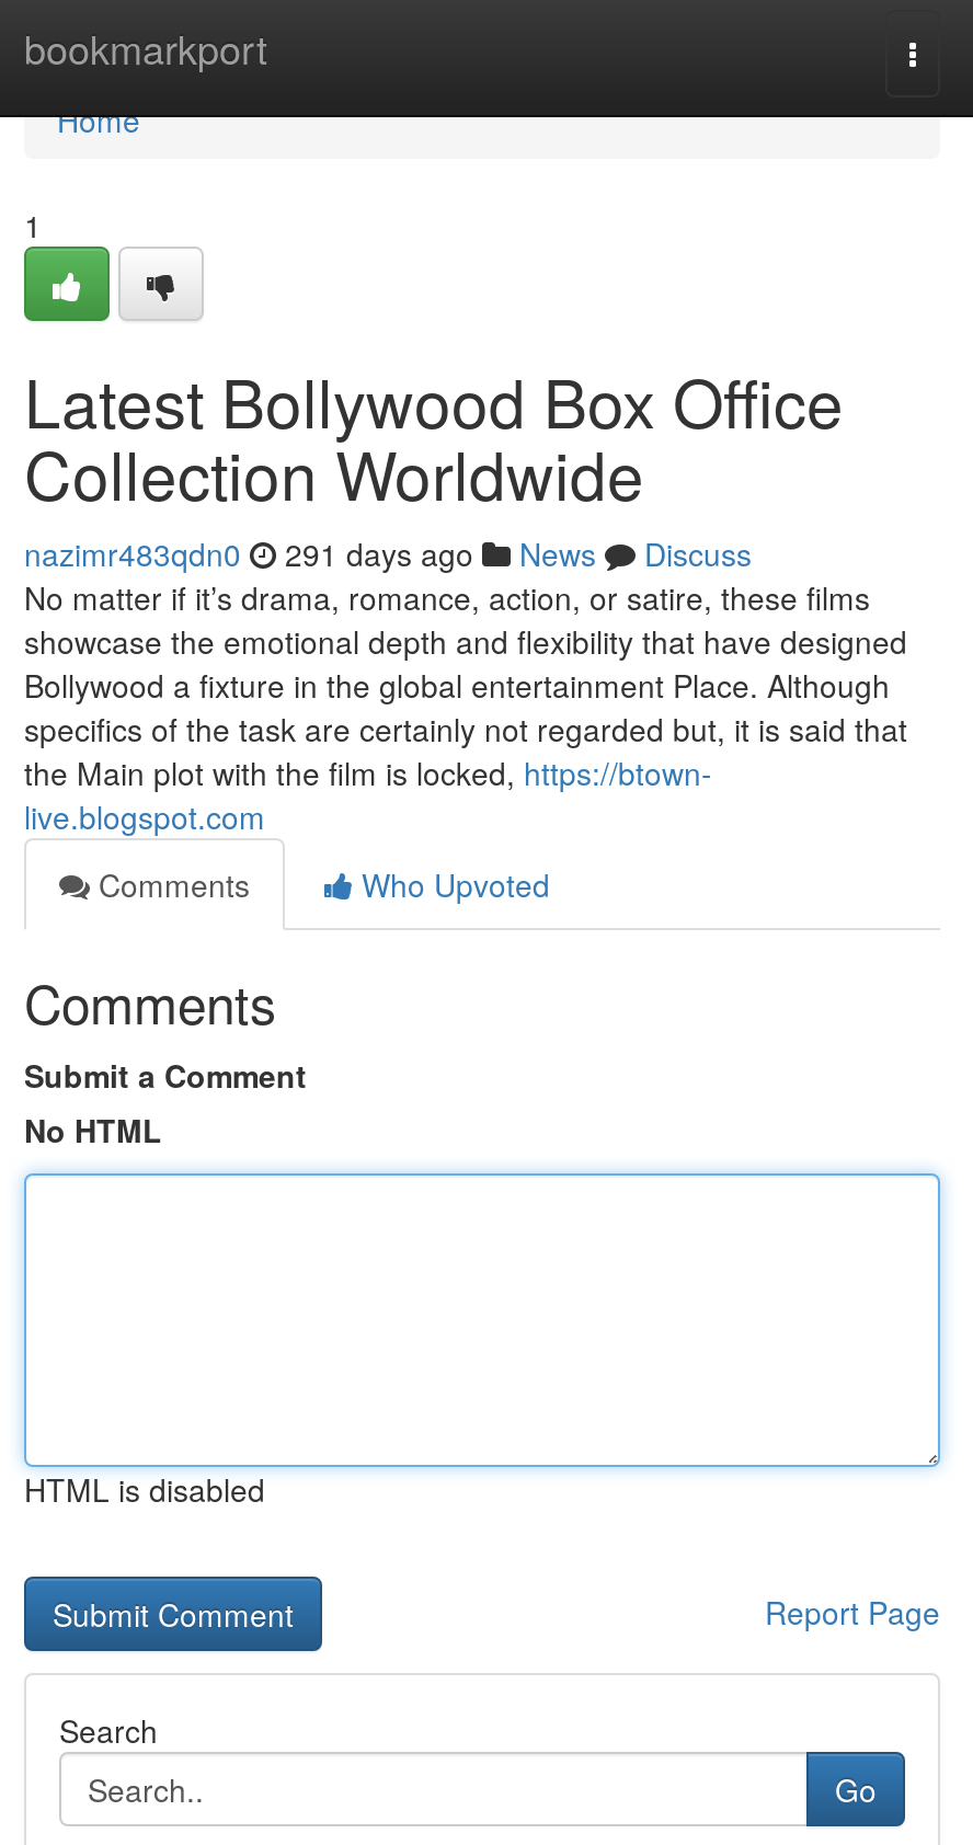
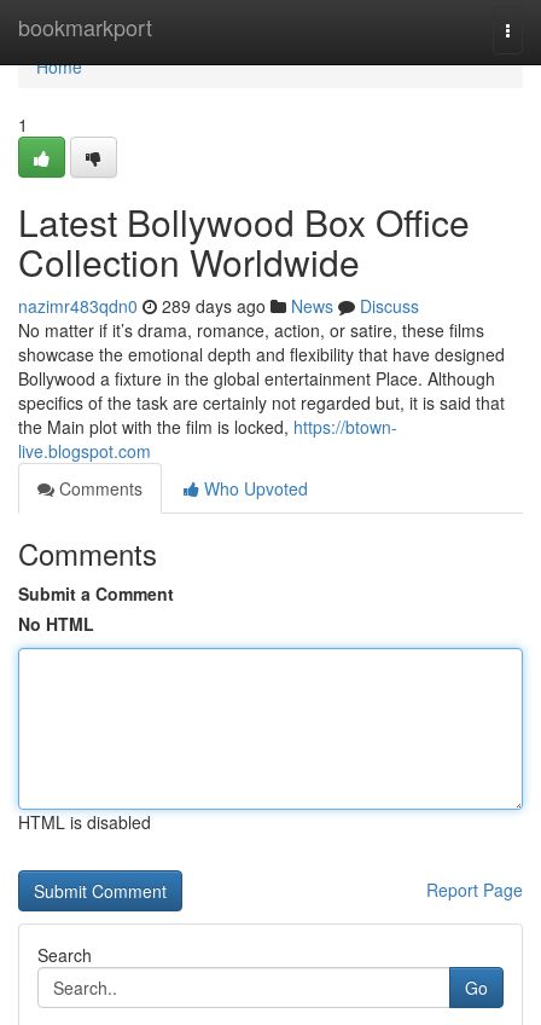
- nazimr483qdn0 291 days ago News Discuss
+ nazimr483qdn0 289 days ago News Discuss
